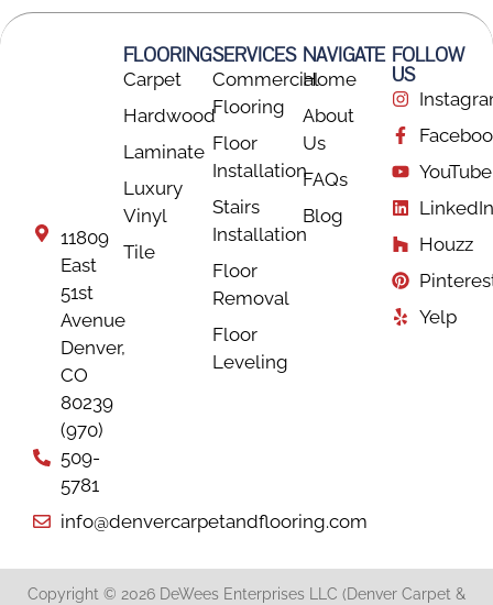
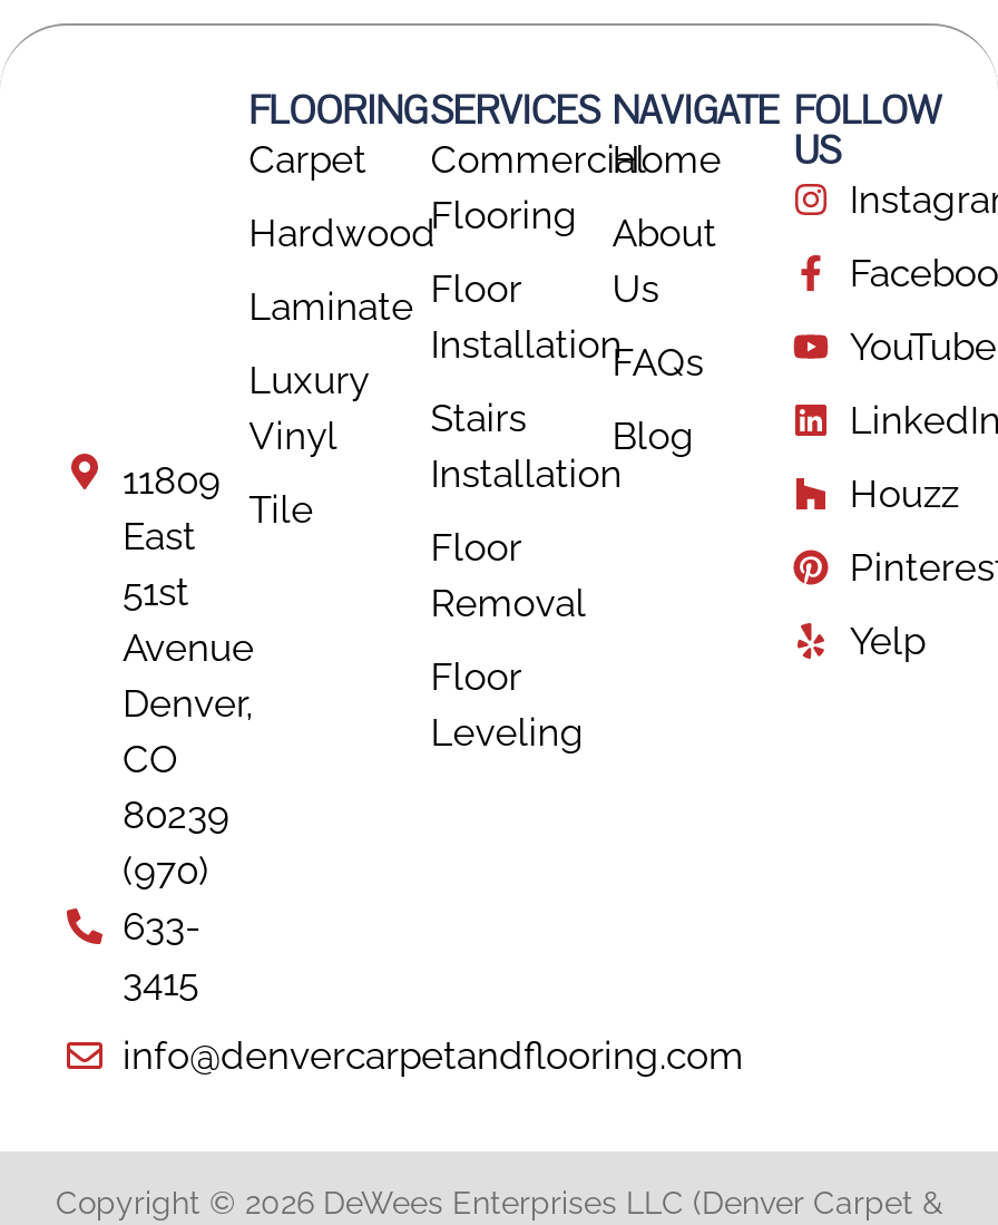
- 509-
+ 633-

- 5781
+ 3415
